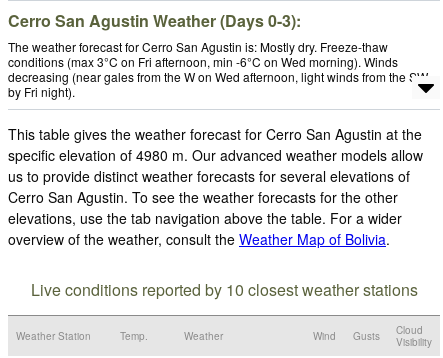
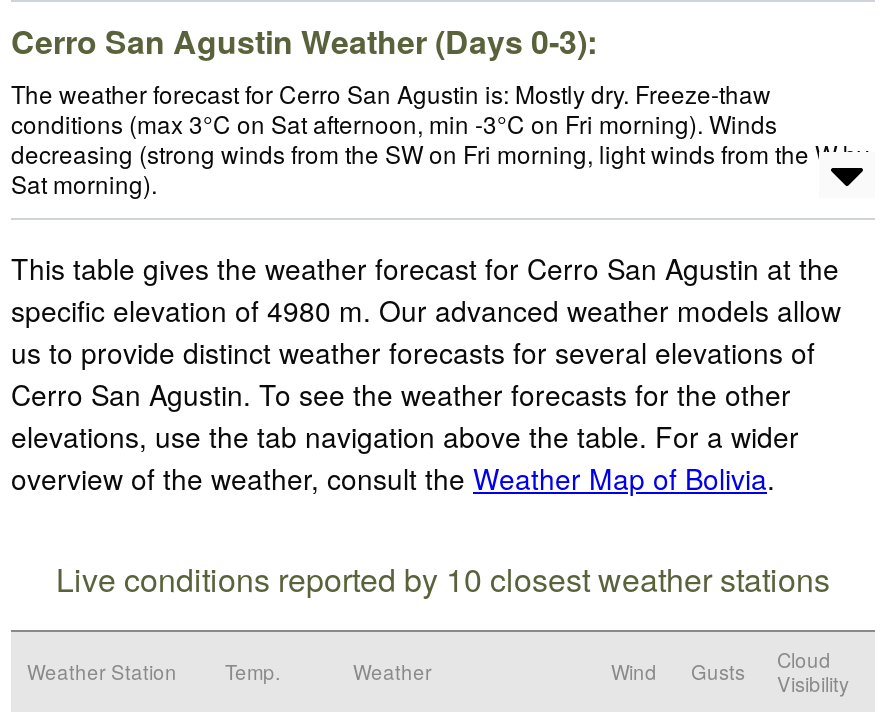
- conditions (max 3°C on Fri afternoon, min -6°C on Wed morning). Winds
- decreasing (near gales from the W on Wed afternoon, light winds from the SW
- by Fri night).
+ conditions (max 3°C on Sat afternoon, min -3°C on Fri morning). Winds
+ decreasing (strong winds from the SW on Fri morning, light winds from the W by
+ Sat morning).
